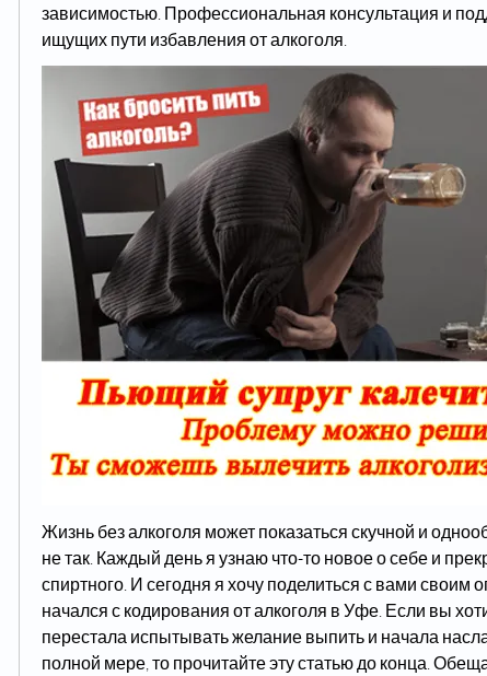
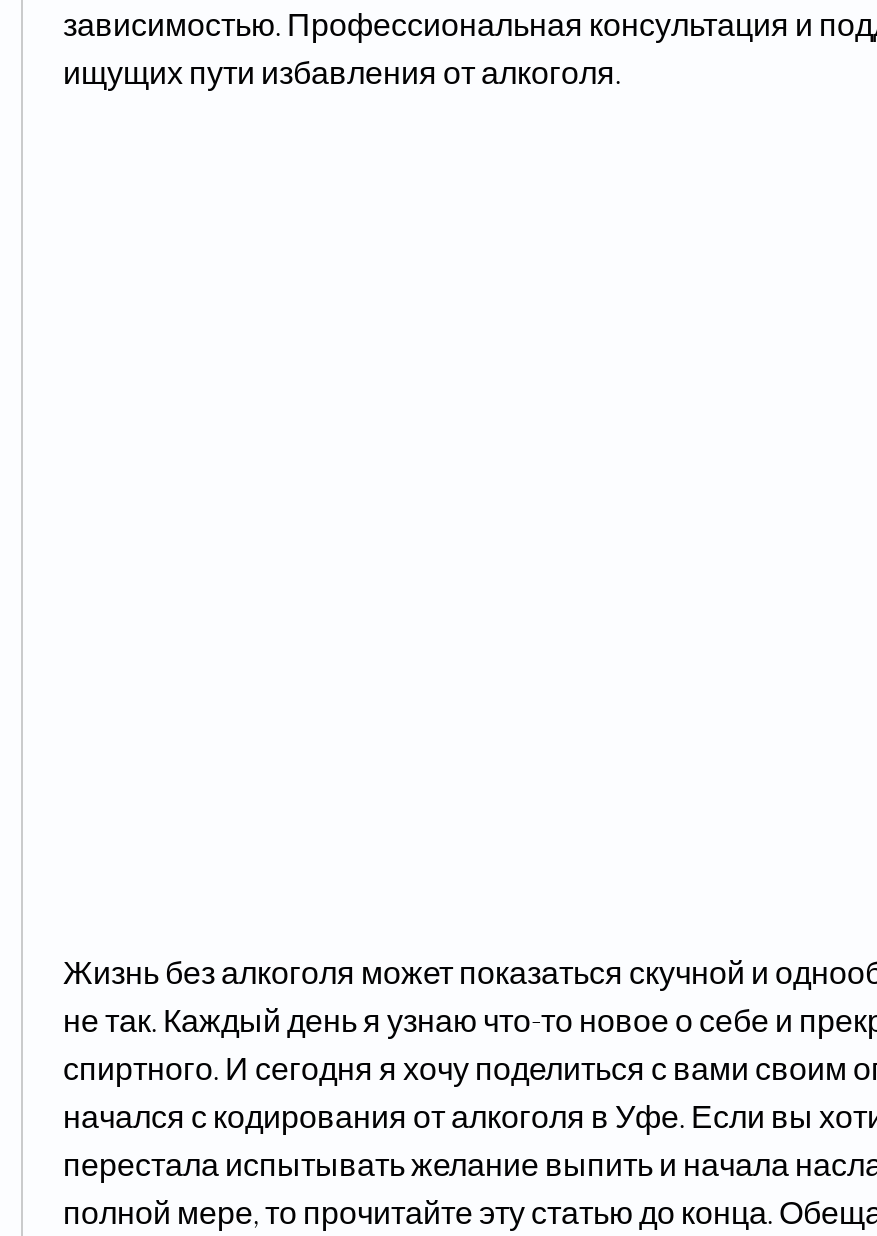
- [image]

- [image]
